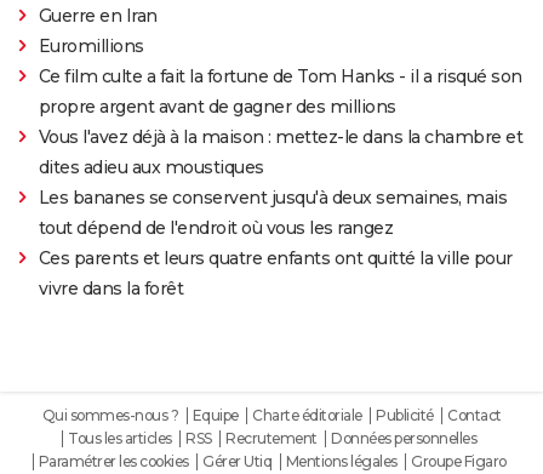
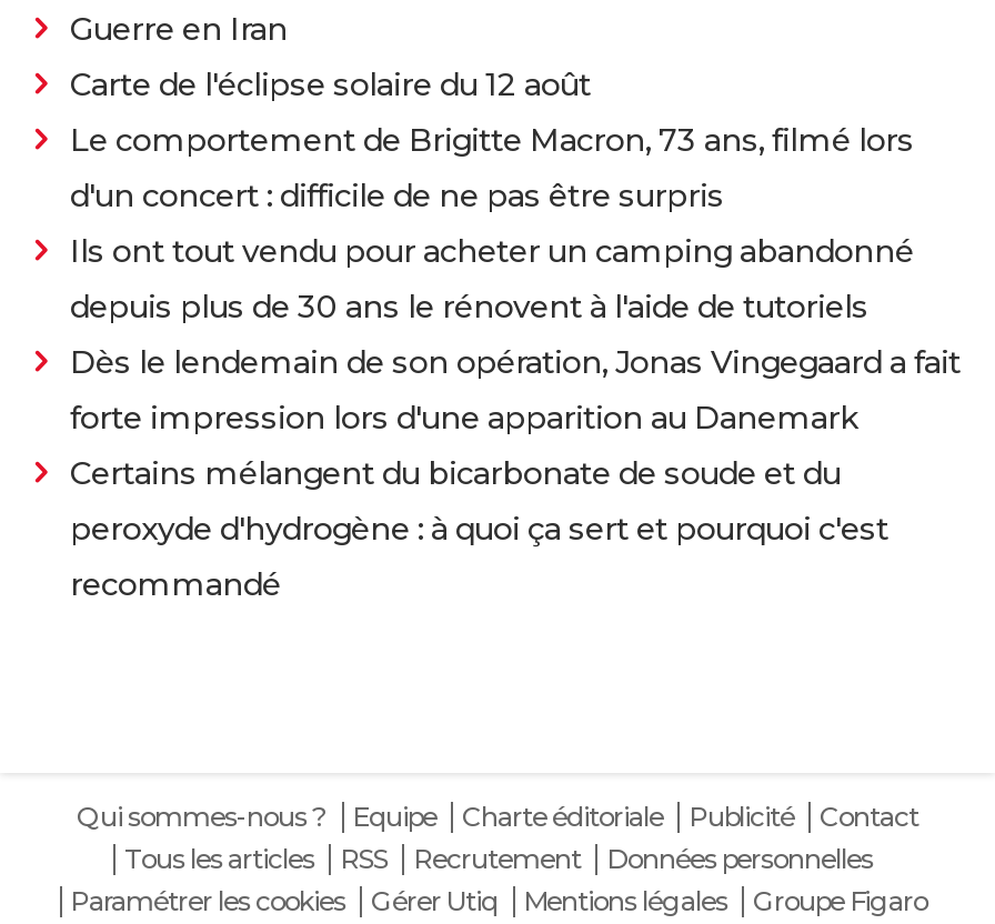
- Euromillions
- Ce film culte a fait la fortune de Tom Hanks - il a risqué son
- propre argent avant de gagner des millions
- Vous l'avez déjà à la maison : mettez-le dans la chambre et
- dites adieu aux moustiques
- Les bananes se conservent jusqu'à deux semaines, mais
- tout dépend de l'endroit où vous les rangez
- Ces parents et leurs quatre enfants ont quitté la ville pour
- vivre dans la forêt
+ Carte de l'éclipse solaire du 12 août
+ Le comportement de Brigitte Macron, 73 ans, filmé lors
+ d'un concert : difficile de ne pas être surpris
+ Ils ont tout vendu pour acheter un camping abandonné
+ depuis plus de 30 ans le rénovent à l'aide de tutoriels
+ Dès le lendemain de son opération, Jonas Vingegaard a fait
+ forte impression lors d'une apparition au Danemark
+ Certains mélangent du bicarbonate de soude et du
+ peroxyde d'hydrogène : à quoi ça sert et pourquoi c'est
+ recommandé
